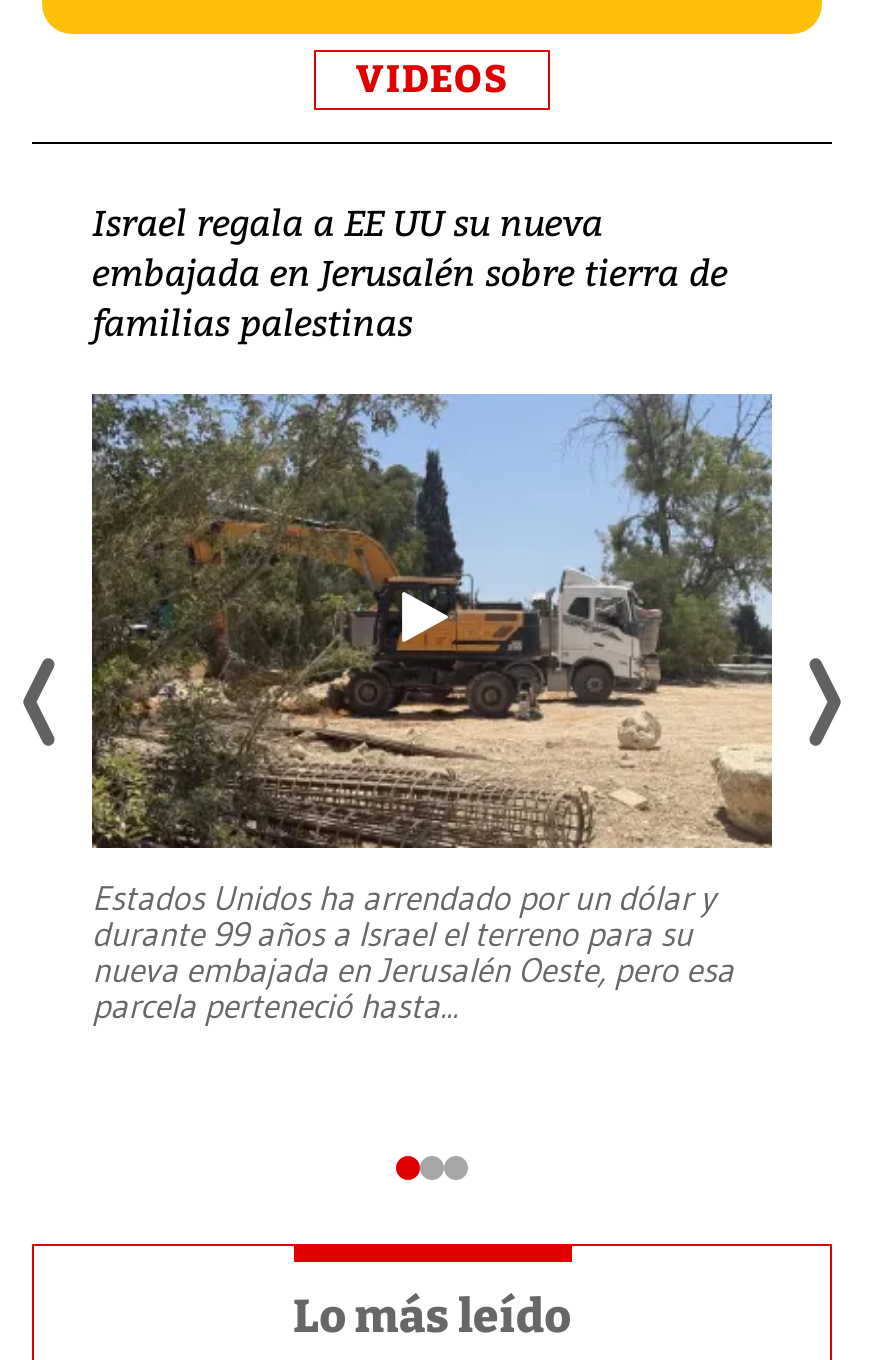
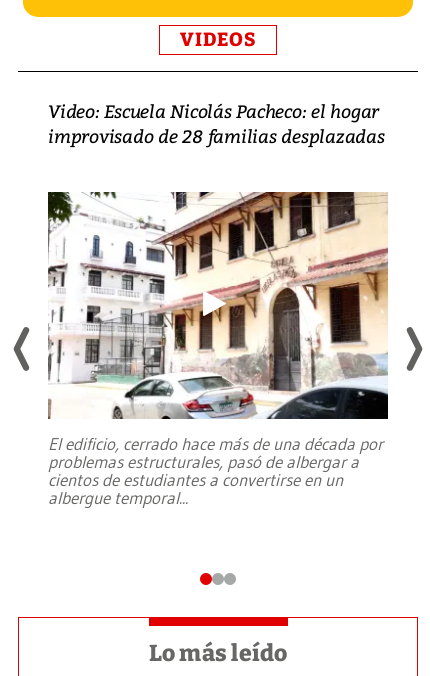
- Israel regala a EE UU su nueva
- embajada en Jerusalén sobre tierra de
- familias palestinas
+ Video: Escuela Nicolás Pacheco: el hogar
+ improvisado de 28 familias desplazadas

- [image]
- Estados Unidos ha arrendado por un dólar y
- durante 99 años a Israel el terreno para su
- nueva embajada en Jerusalén Oeste, pero esa
- parcela perteneció hasta...
+ [image]
+ El edificio, cerrado hace más de una década por
+ problemas estructurales, pasó de albergar a
+ cientos de estudiantes a convertirse en un
+ albergue temporal...
